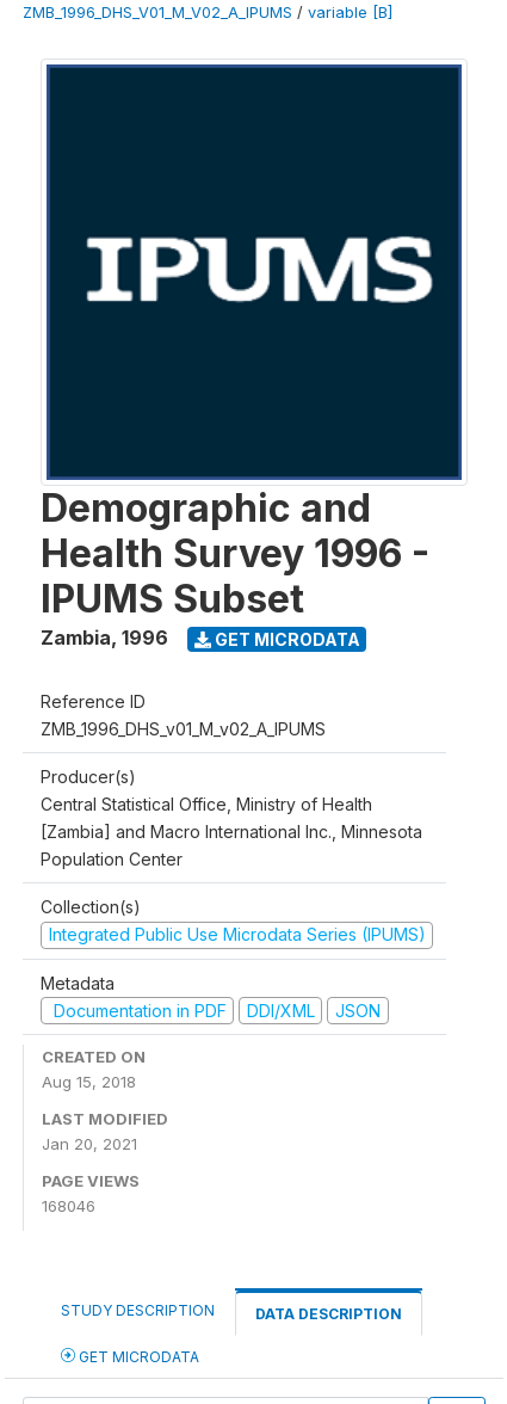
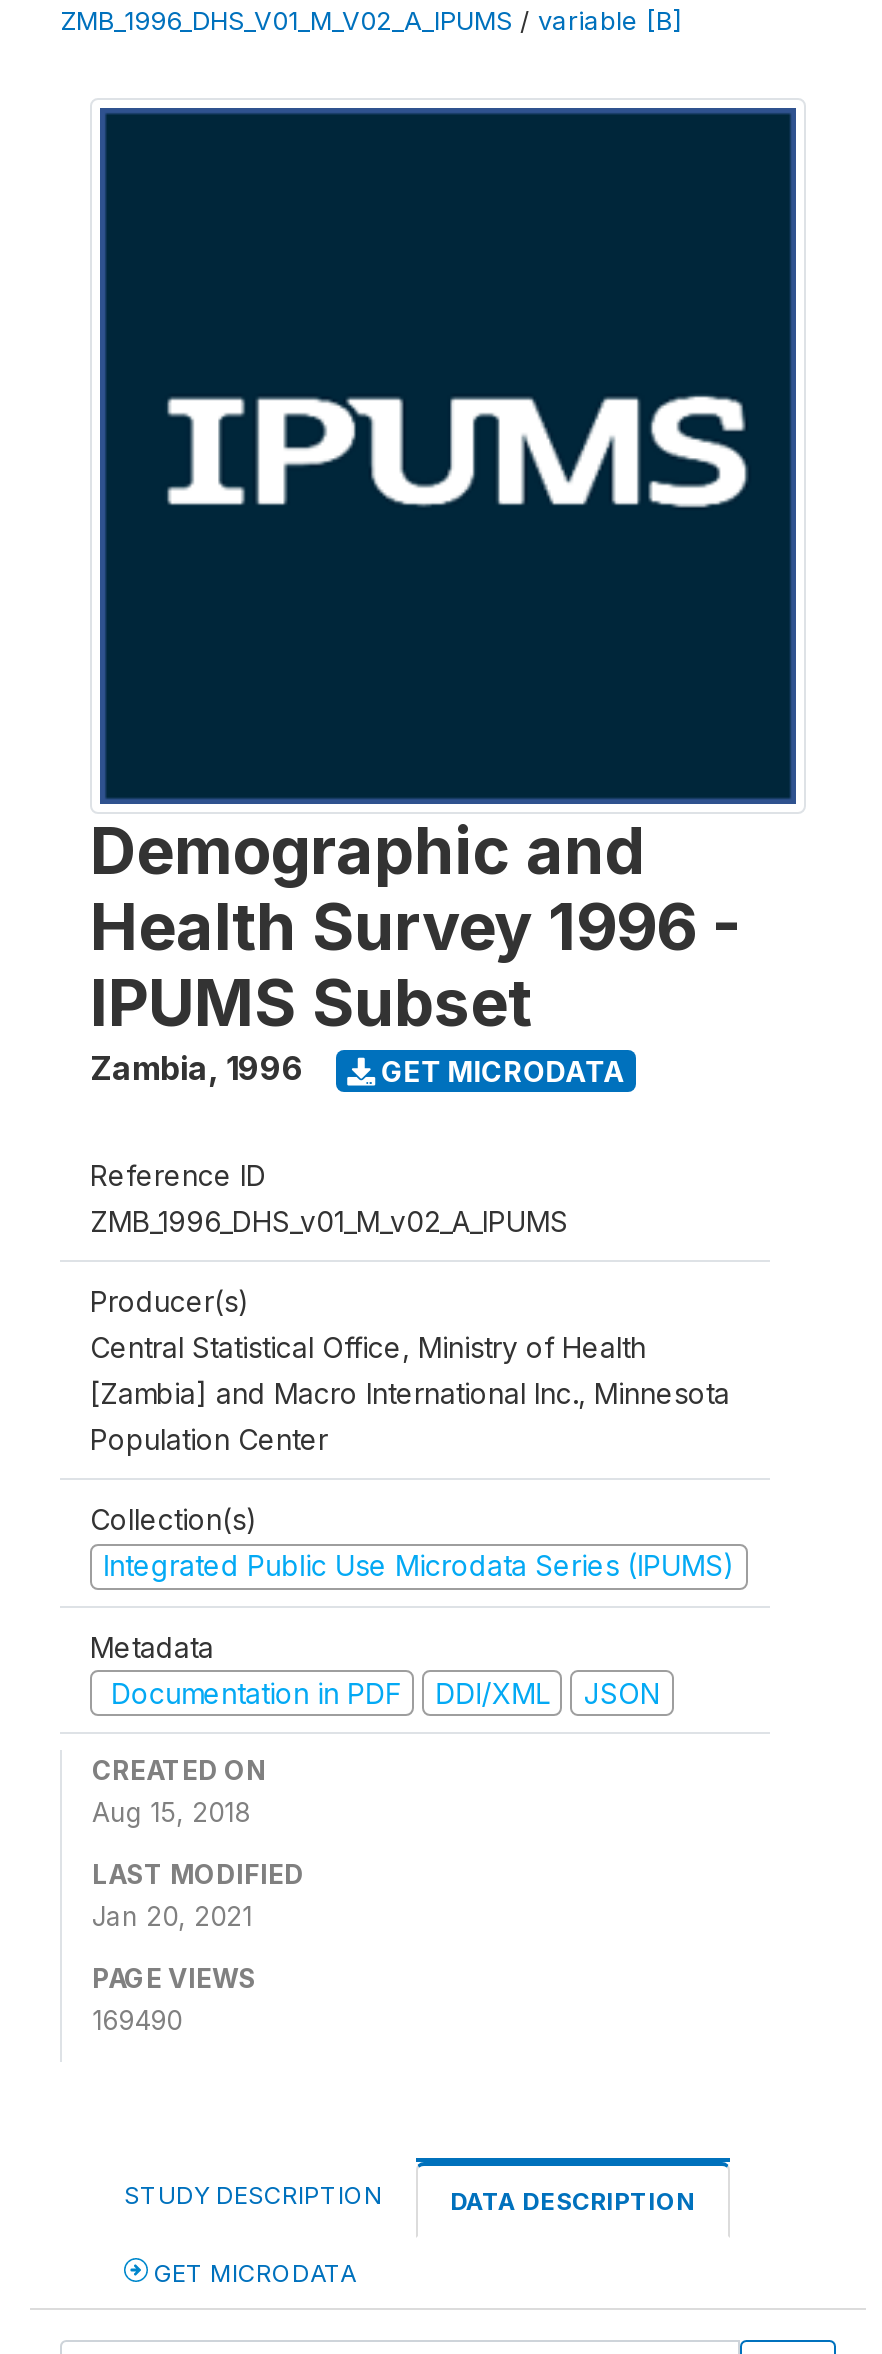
- 168046
+ 169490
